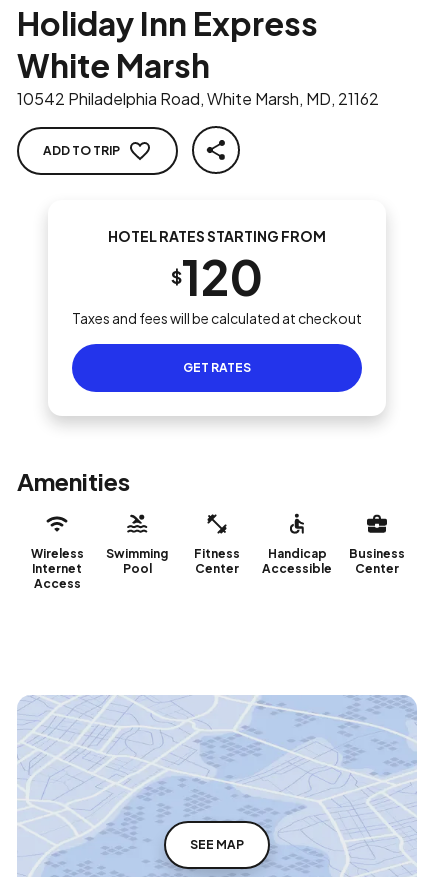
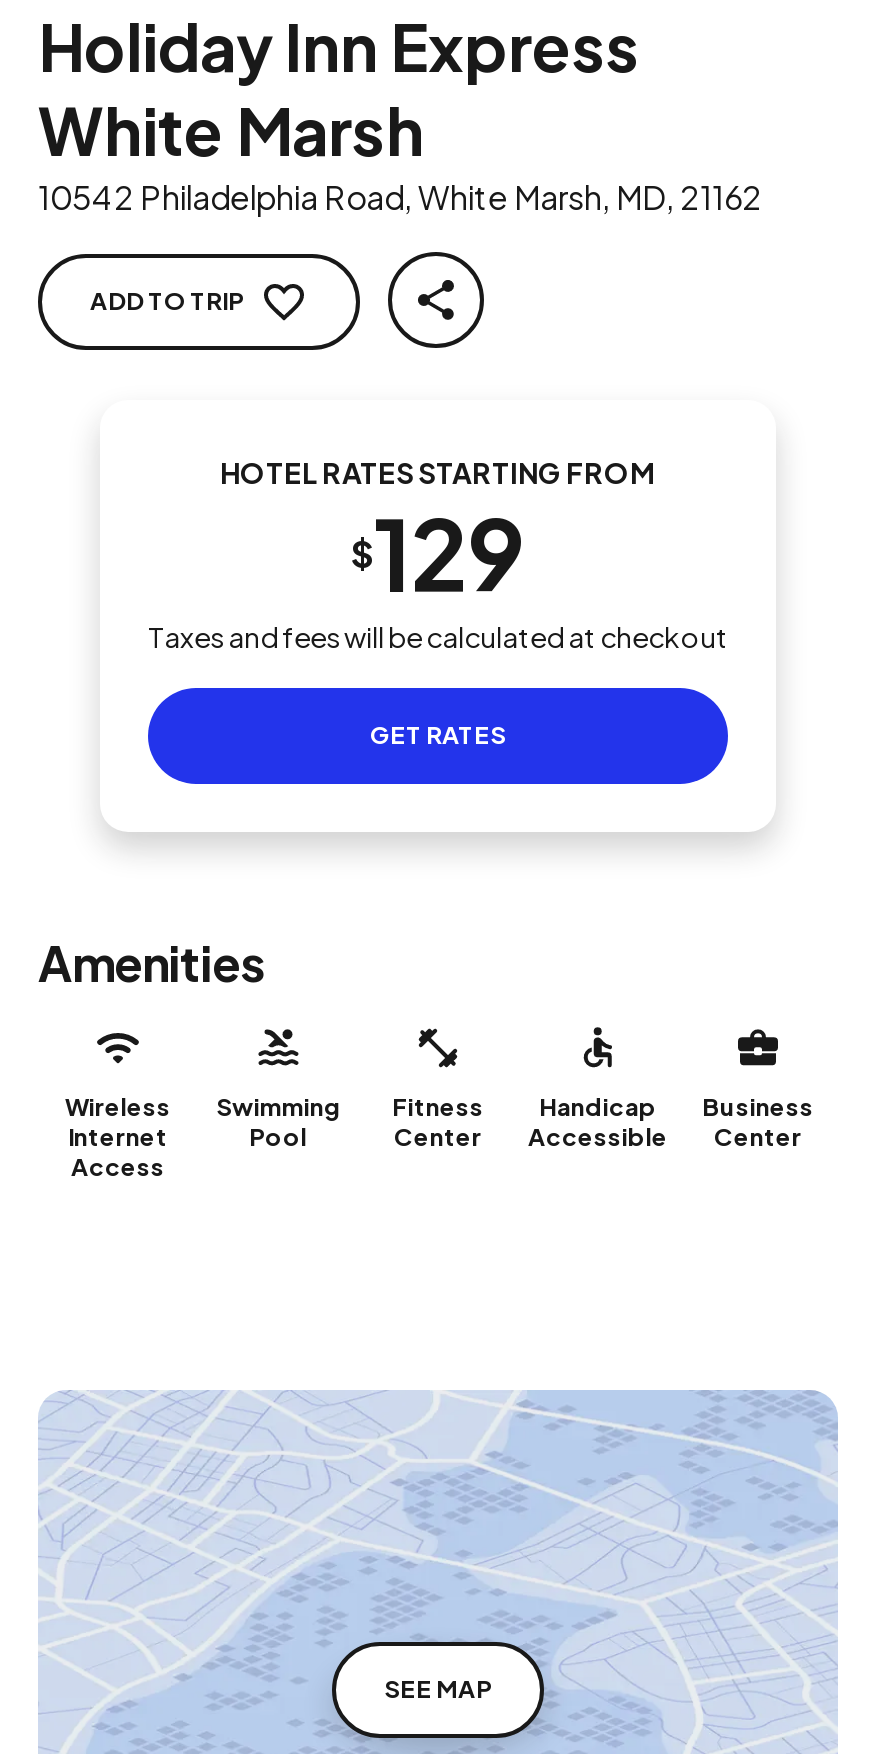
- $120
+ $129
